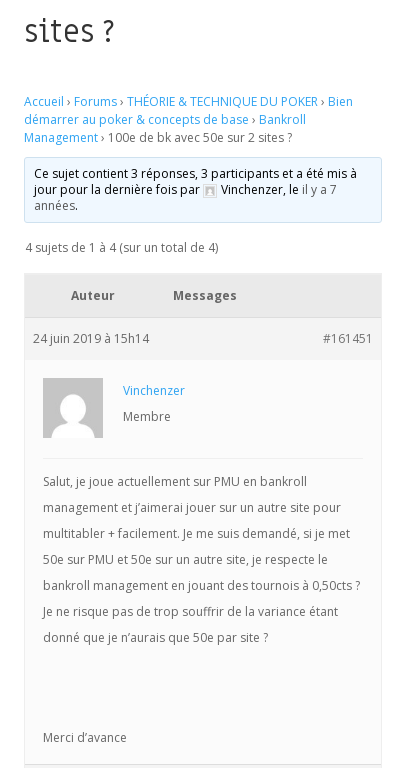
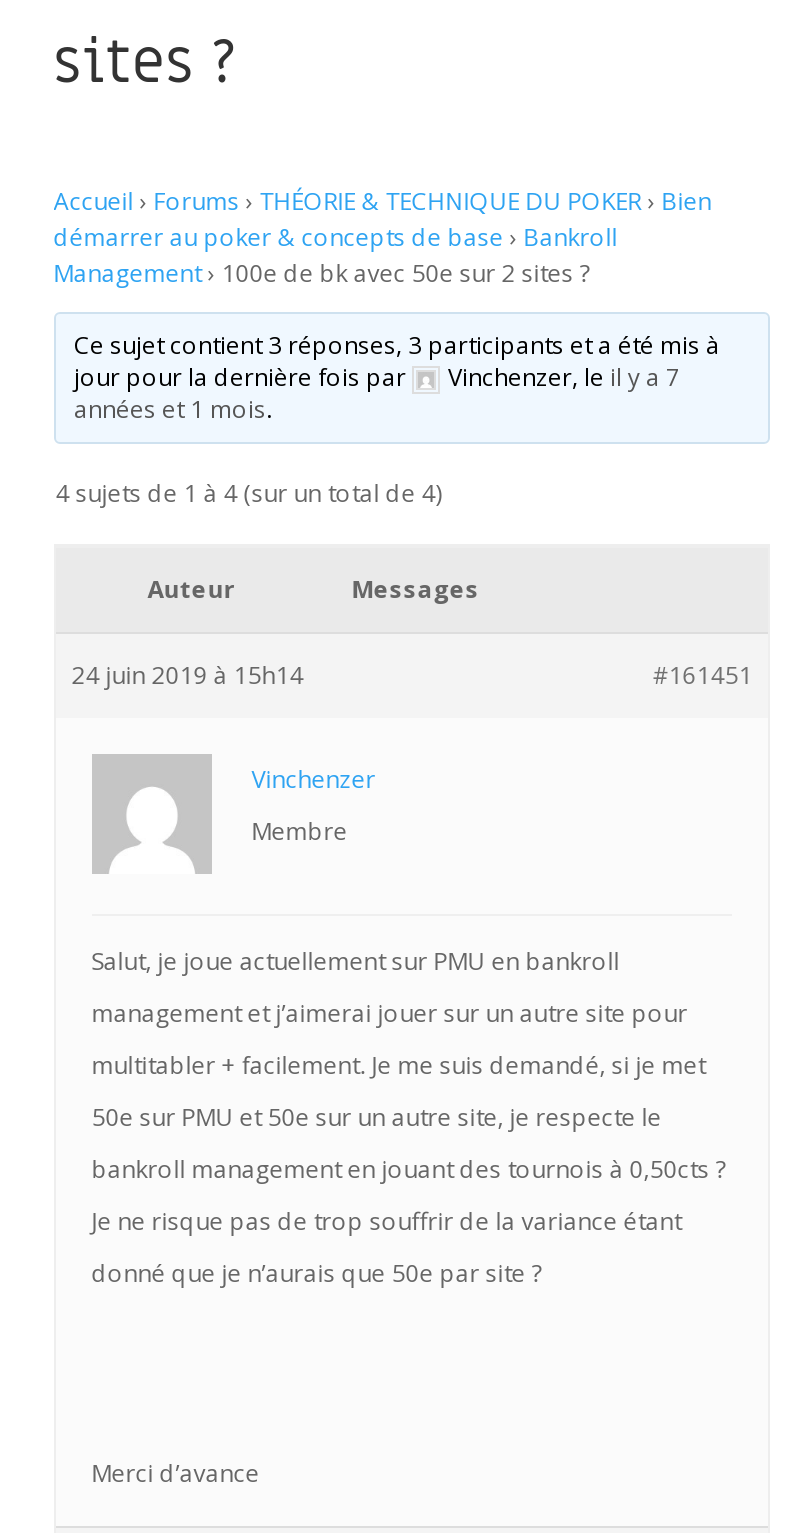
- années.
+ années et 1 mois.
